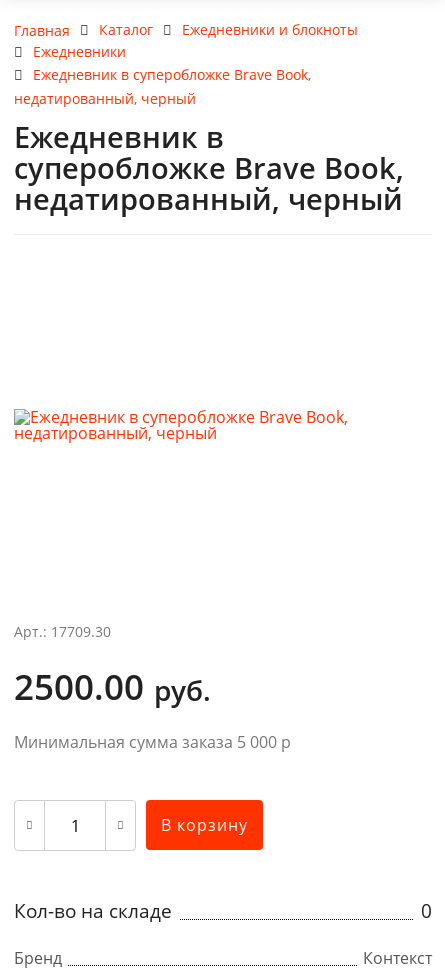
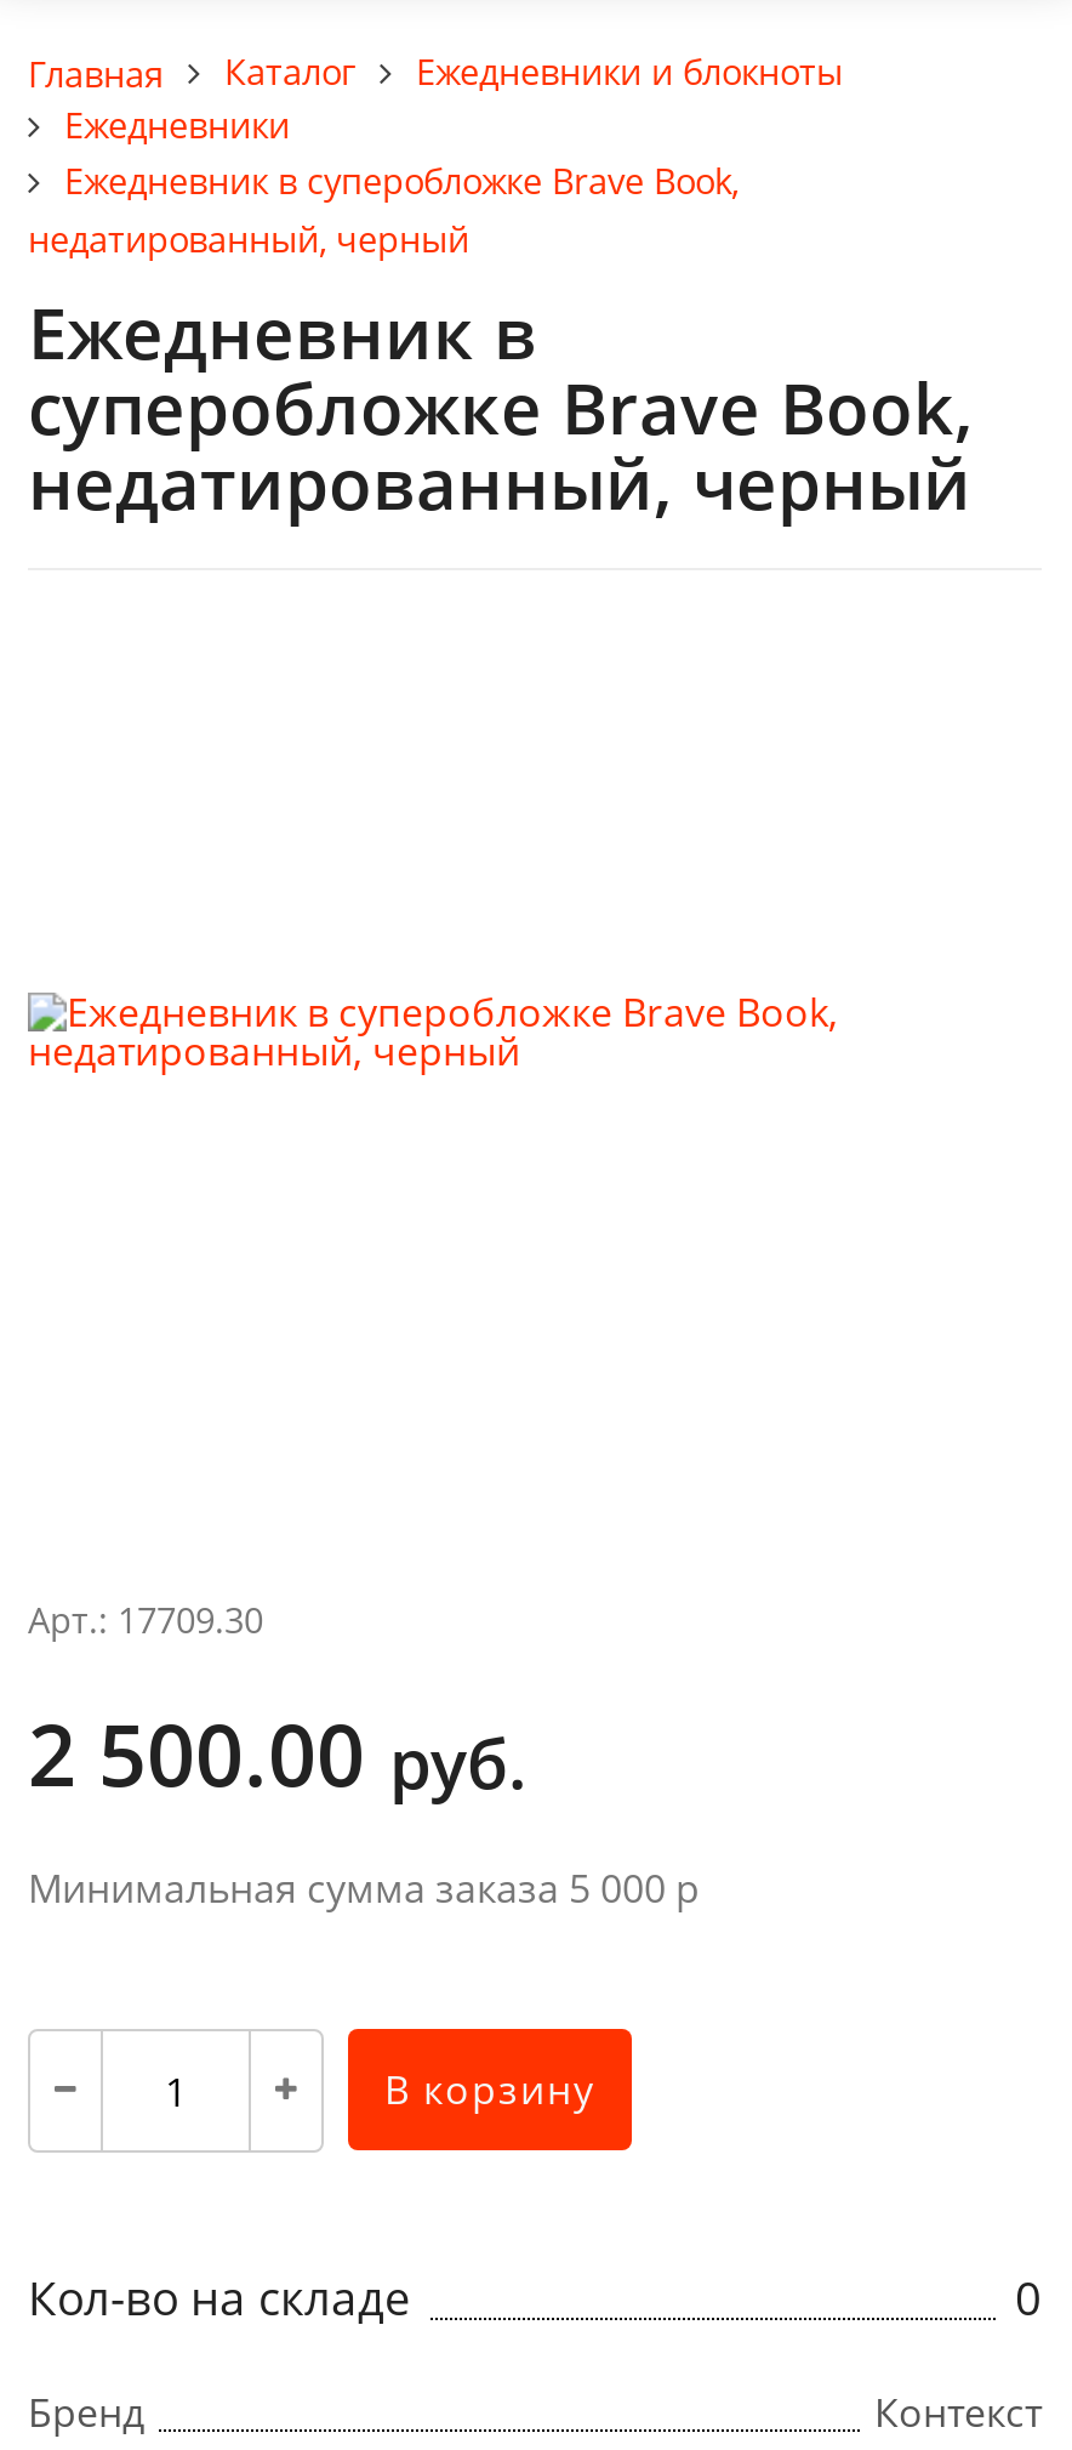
- 2500.00 руб.
+ 2 500.00 руб.
